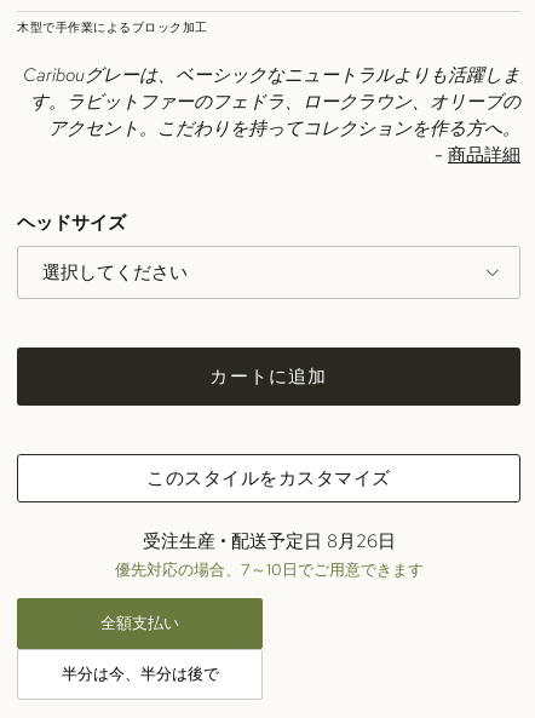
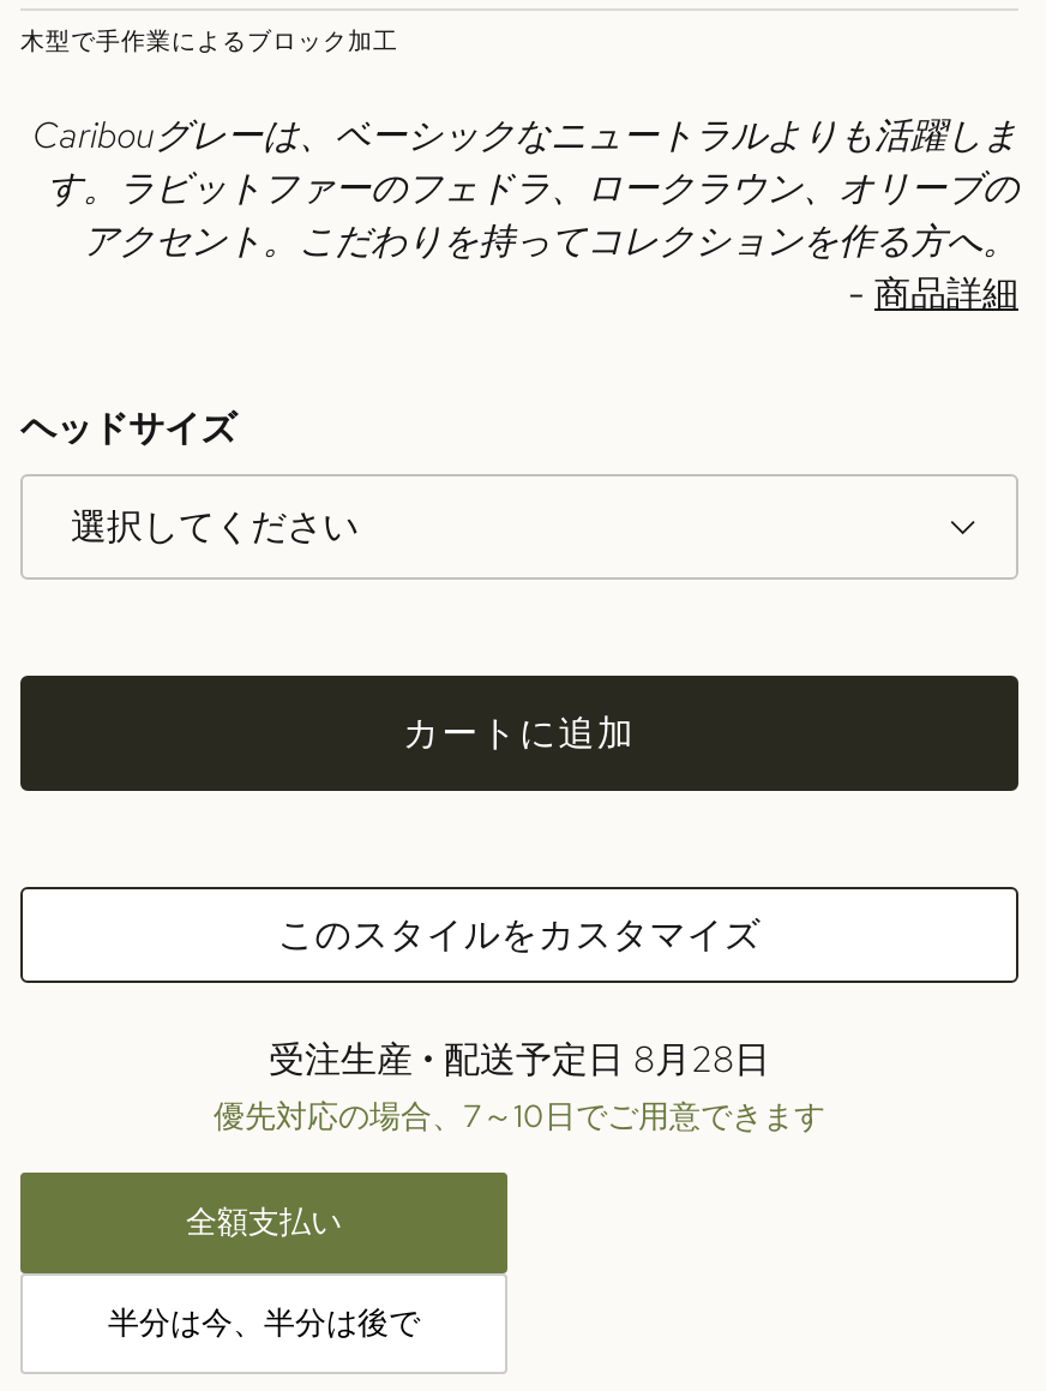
- 受注生産 • 配送予定日8月26日
+ 受注生産 • 配送予定日8月28日
